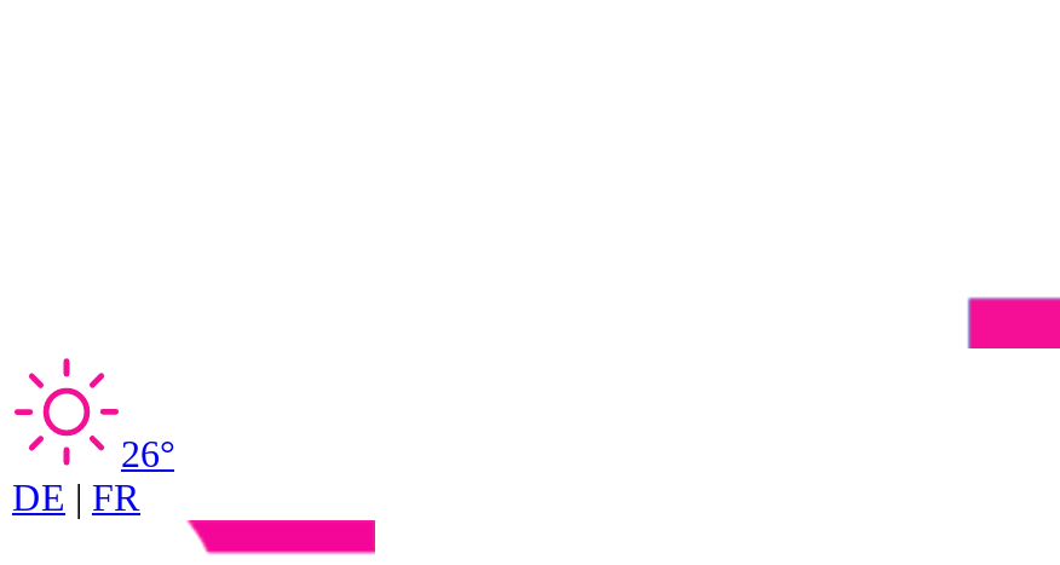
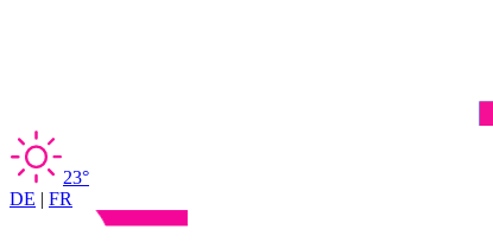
- 26°
+ 23°
